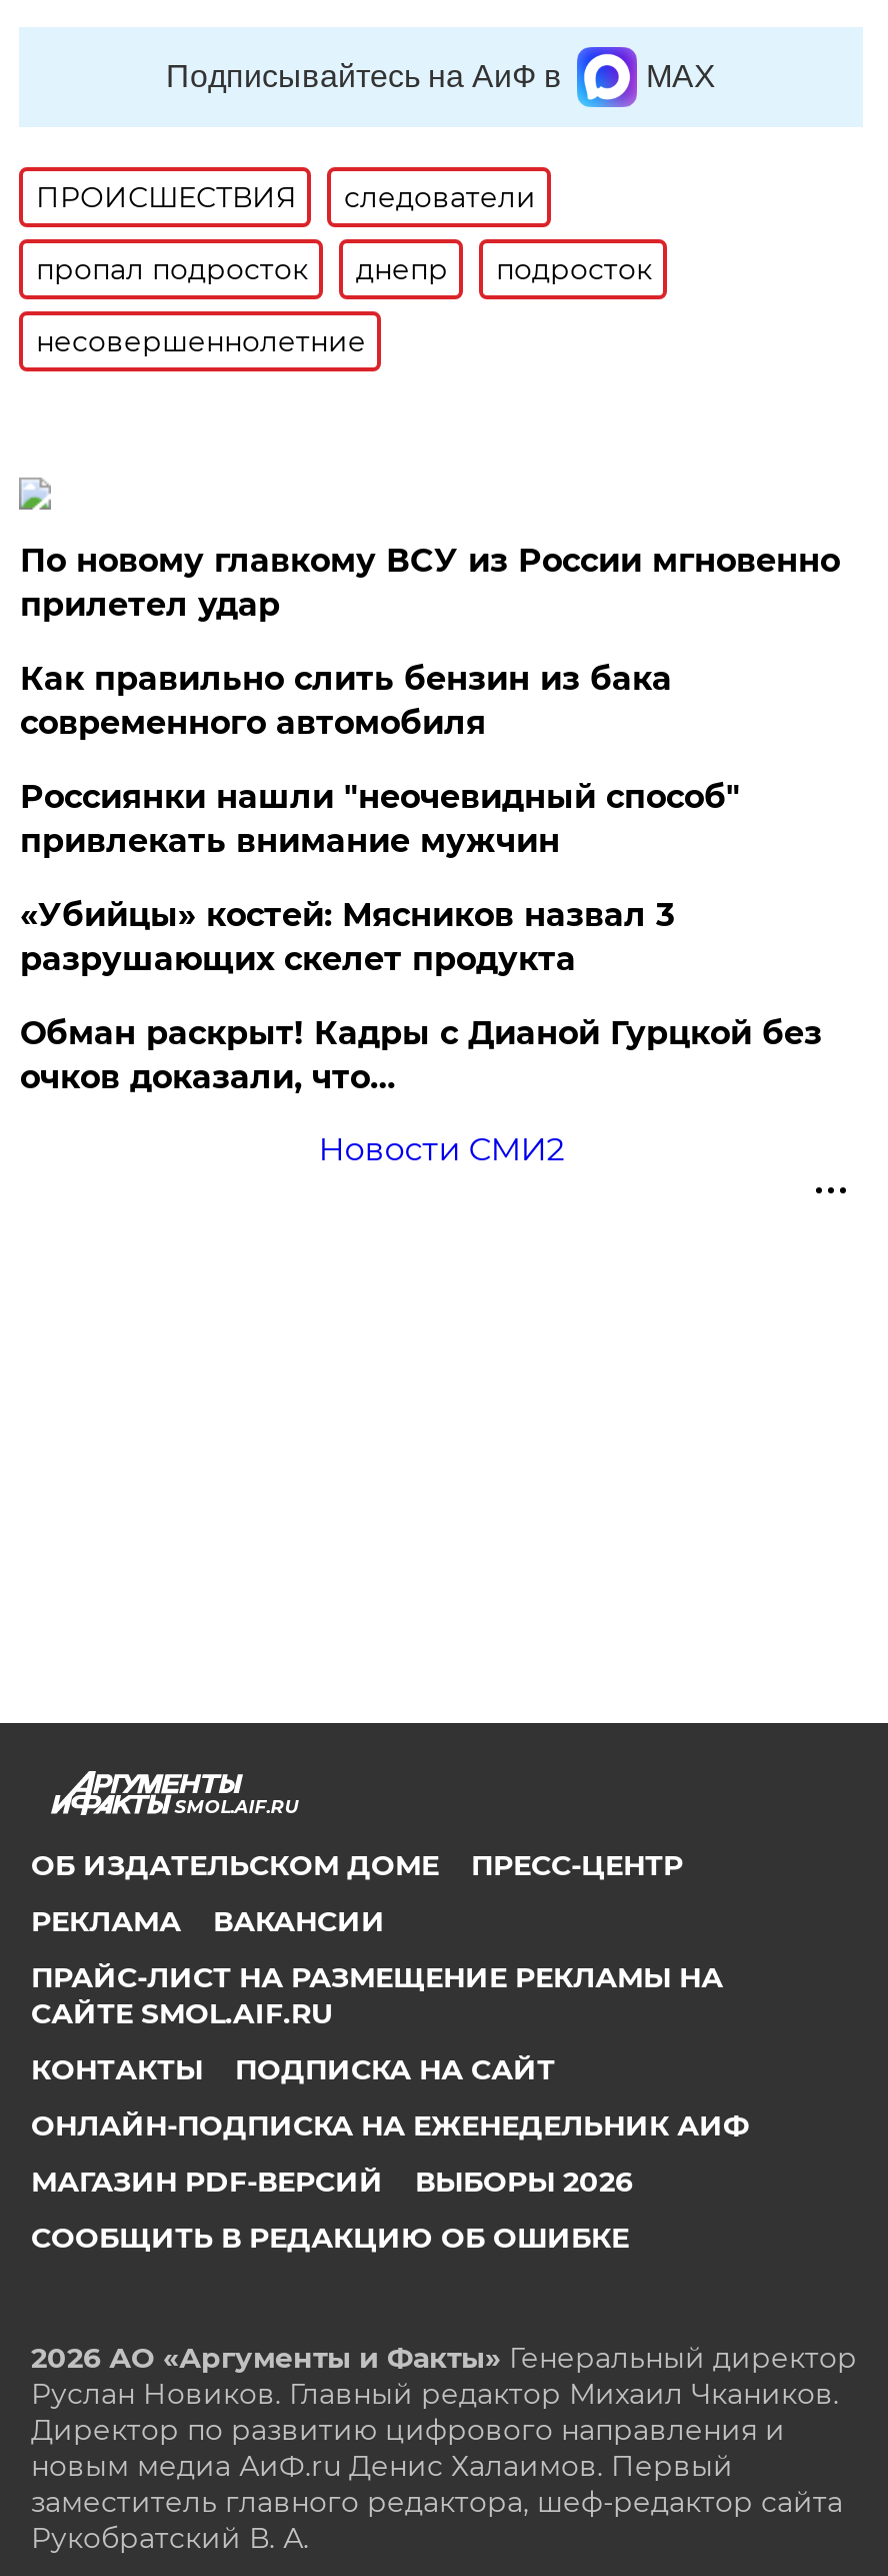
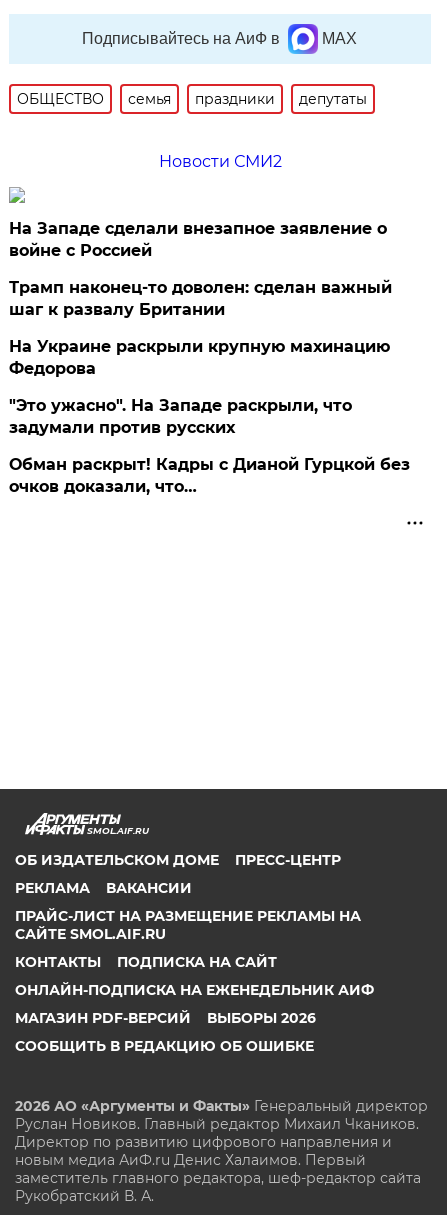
- ПРОИСШЕСТВИЯ
- следователи
- пропал подросток
- днепр
- подросток
- несовершеннолетние
+ ОБЩЕСТВО
+ семья
+ праздники
+ депутаты
+ Новости СМИ2

- По новому главкому ВСУ из России мгновенно
- прилетел удар
- Как правильно слить бензин из бака
- современного автомобиля
- Россиянки нашли "неочевидный способ"
- привлекать внимание мужчин
- «Убийцы» костей: Мясников назвал 3
- разрушающих скелет продукта
+ На Западе сделали внезапное заявление о
+ войне с Россией
+ Трамп наконец-то доволен: сделан важный
+ шаг к развалу Британии
+ На Украине раскрыли крупную махинацию
+ Федорова
+ "Это ужасно". На Западе раскрыли, что
+ задумали против русских

- Новости СМИ2
